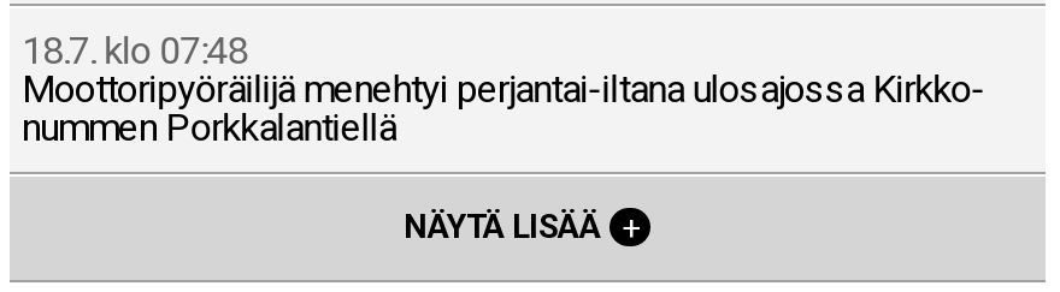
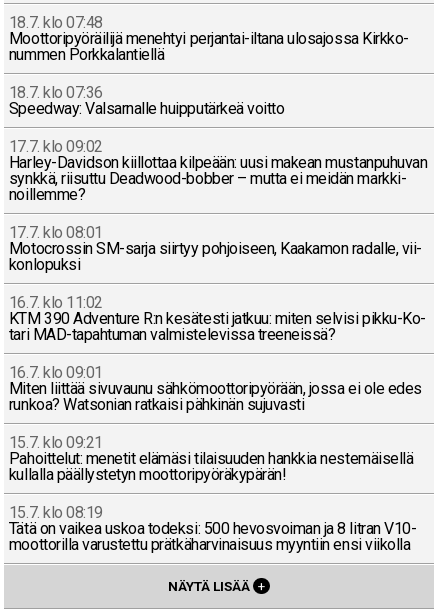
+ 18.7. klo 07:36
+ Speedway: Valsarnalle huipputärkeä voitto
+ 17.7. klo 09:02
+ Harley-Davidson kiillottaa kilpeään: uusi makean mustanpuhuvan
+ synkkä, riisuttu Deadwood-bobber – mutta ei meidän markki
+ noillemme?
+ 17.7. klo 08:01
+ Motocrossin SM-sarja siirtyy pohjoiseen, Kaakamon radalle, vii
+ konlopuksi
+ 16.7. klo 11:02
+ KTM 390 Adventure R:n kesätesti jatkuu: miten selvisi pikku-Ko
+ tari MAD-tapahtuman valmistelevissa treeneissä?
+ 16.7. klo 09:01
+ Miten liittää sivuvaunu sähkömoottoripyörään, jossa ei ole edes
+ runkoa? Watsonian ratkaisi pähkinän sujuvasti
+ 15.7. klo 09:21
+ Pahoittelut: menetit elämäsi tilaisuuden hankkia nestemäisellä
+ kullalla päällystetyn moottoripyöräkypärän!
+ 15.7. klo 08:19
+ Tätä on vaikea uskoa todeksi: 500 hevosvoiman ja 8 litran V10-
+ moottorilla varustettu prätkäharvinaisuus myyntiin ensi viikolla
